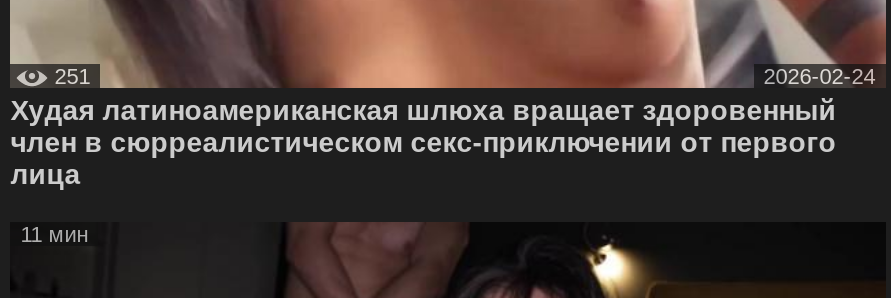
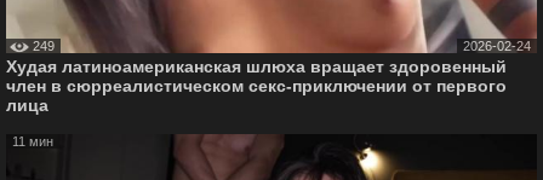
- 251
+ 249
